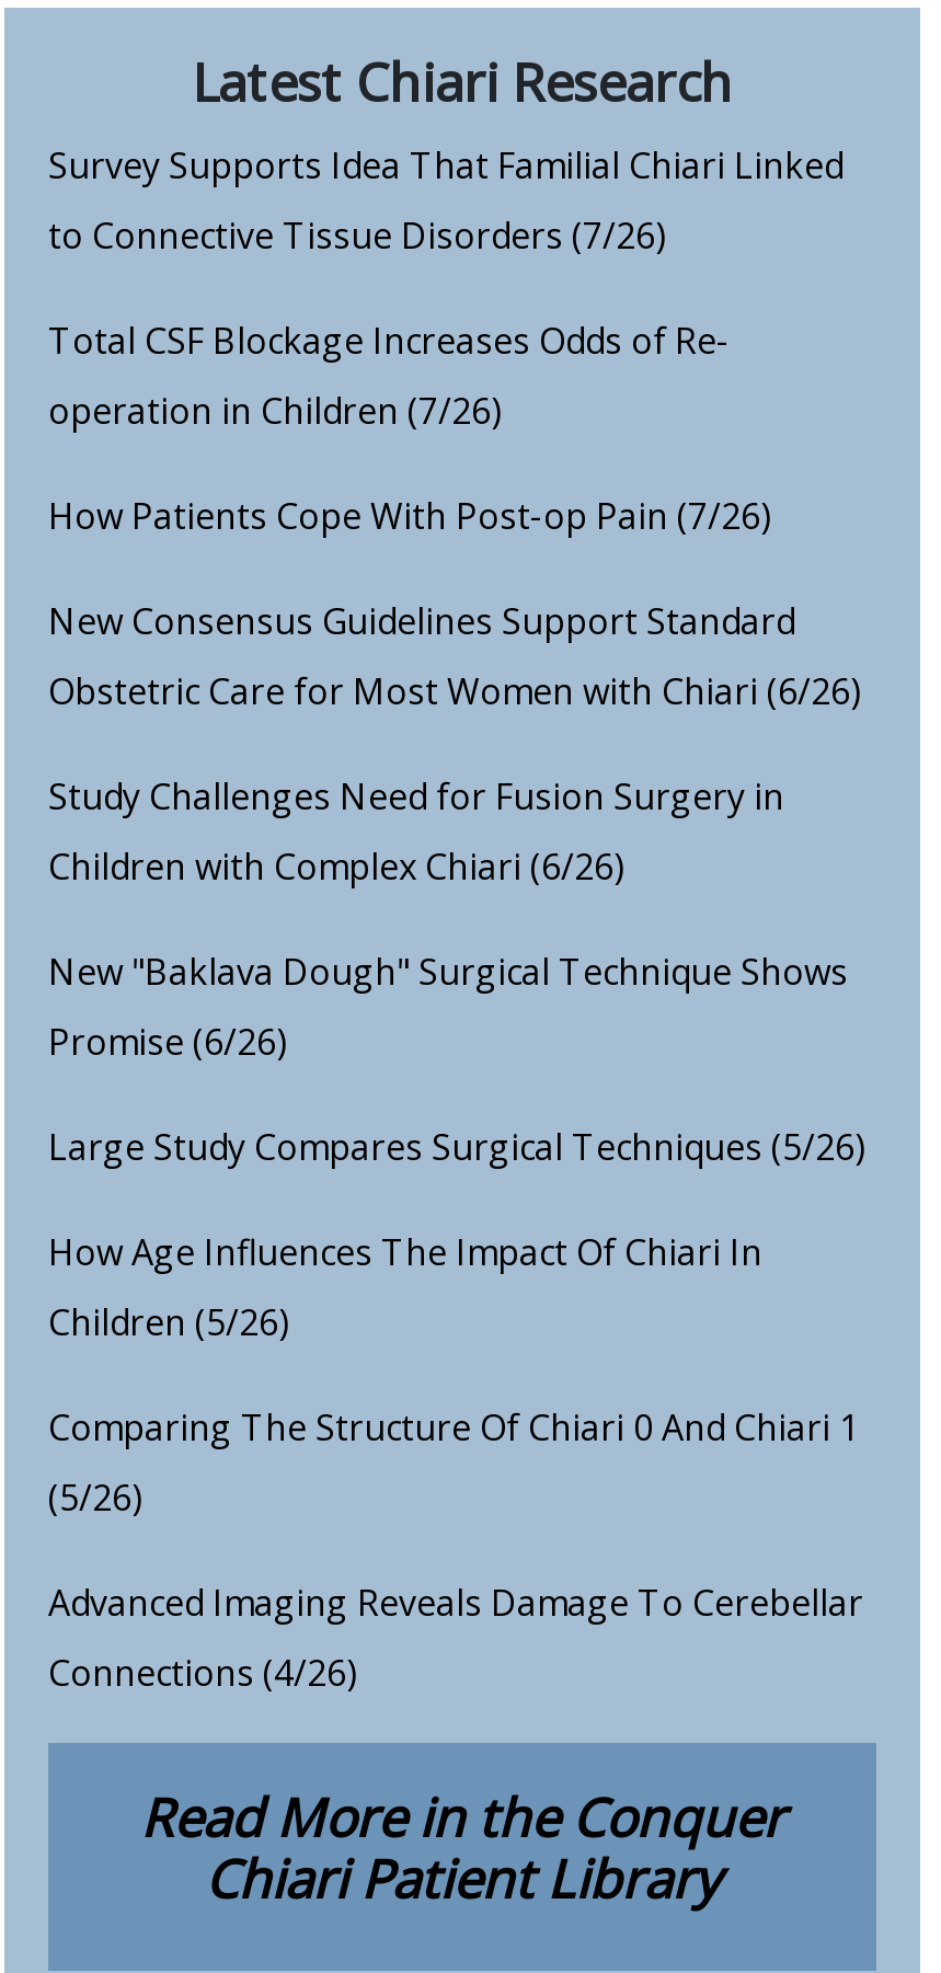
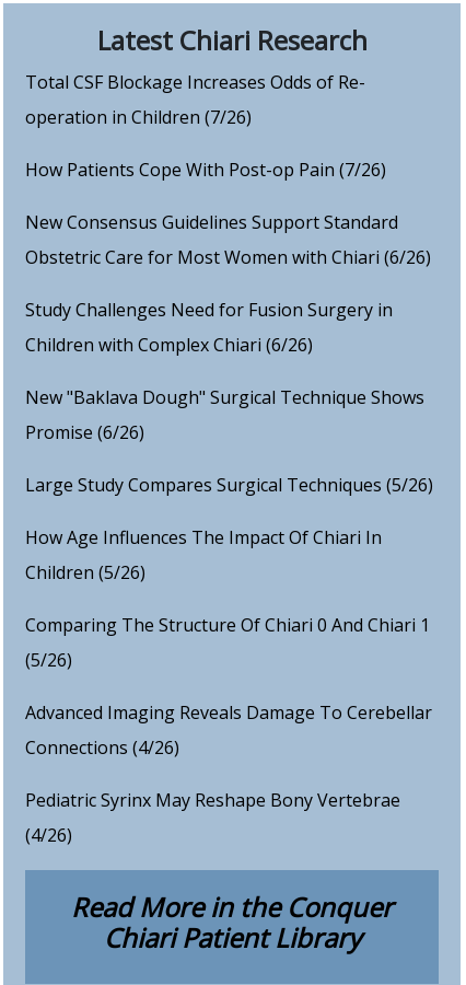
- Survey Supports Idea That Familial Chiari Linked
- to Connective Tissue Disorders (7/26)

moved up: Total CSF Blockage Increases Odds of Re- | operation in Children (7/26) | How Patients Cope With Post-op Pain (7/26) | ... | Advanced Imaging Reveals Damage To Cerebellar | Connections (4/26)

+ Pediatric Syrinx May Reshape Bony Vertebrae
+ (4/26)
